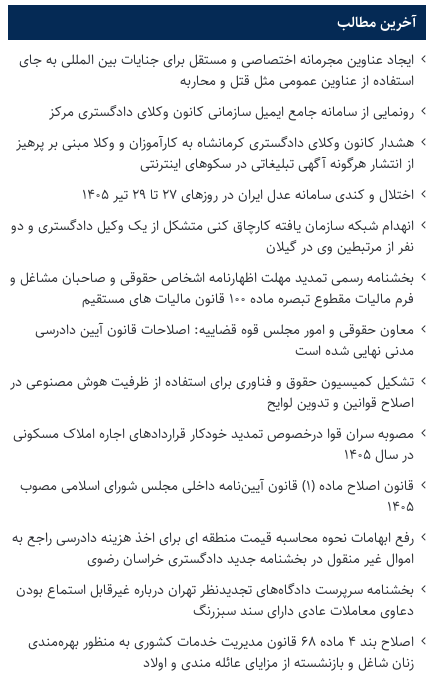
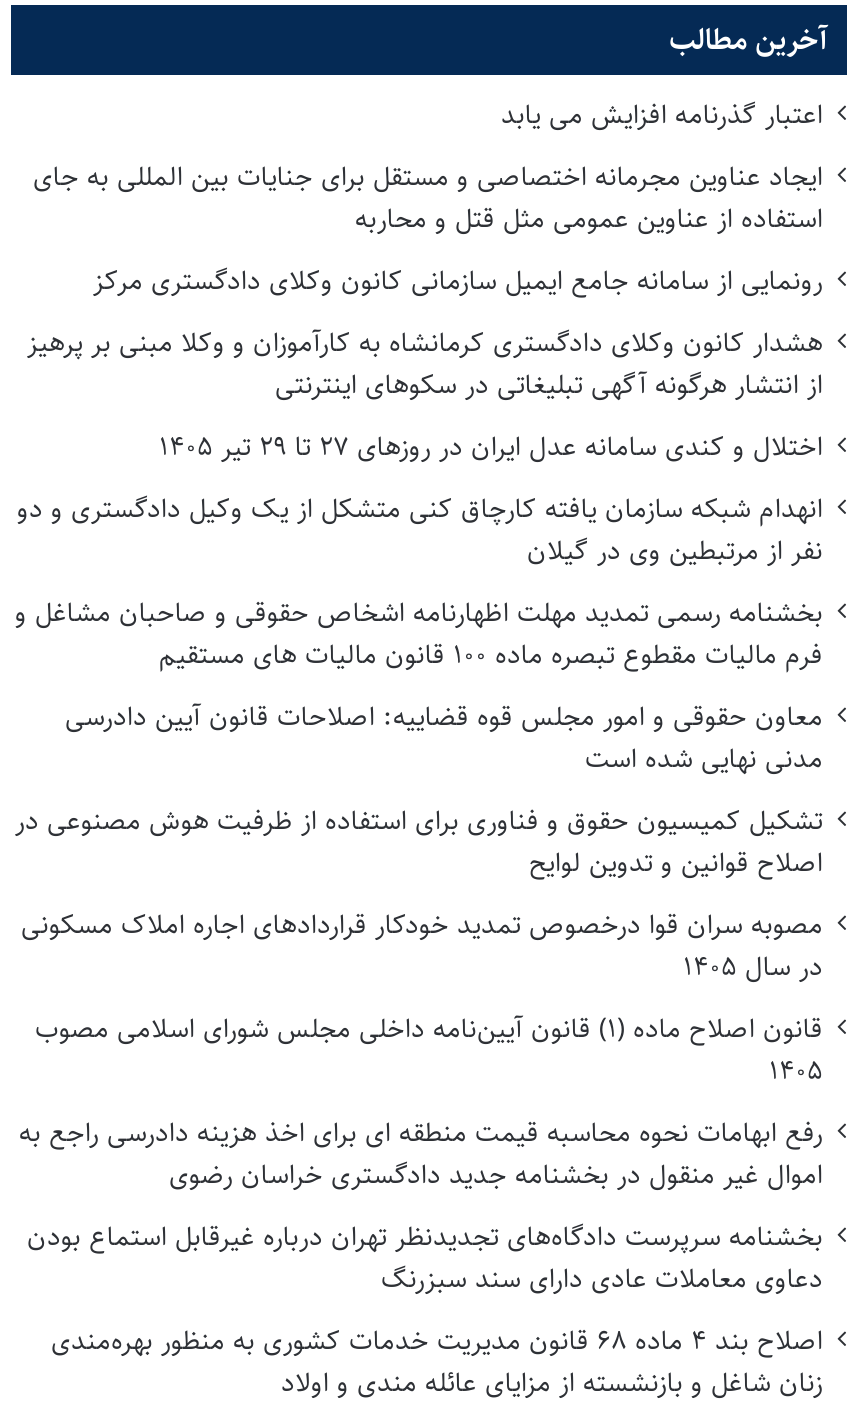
+ اعتبار گذرنامه افزایش می یابد
